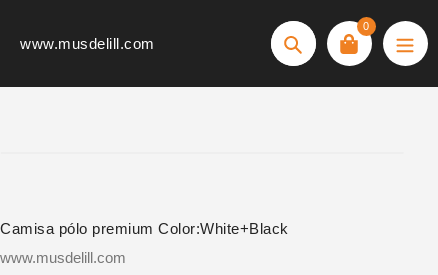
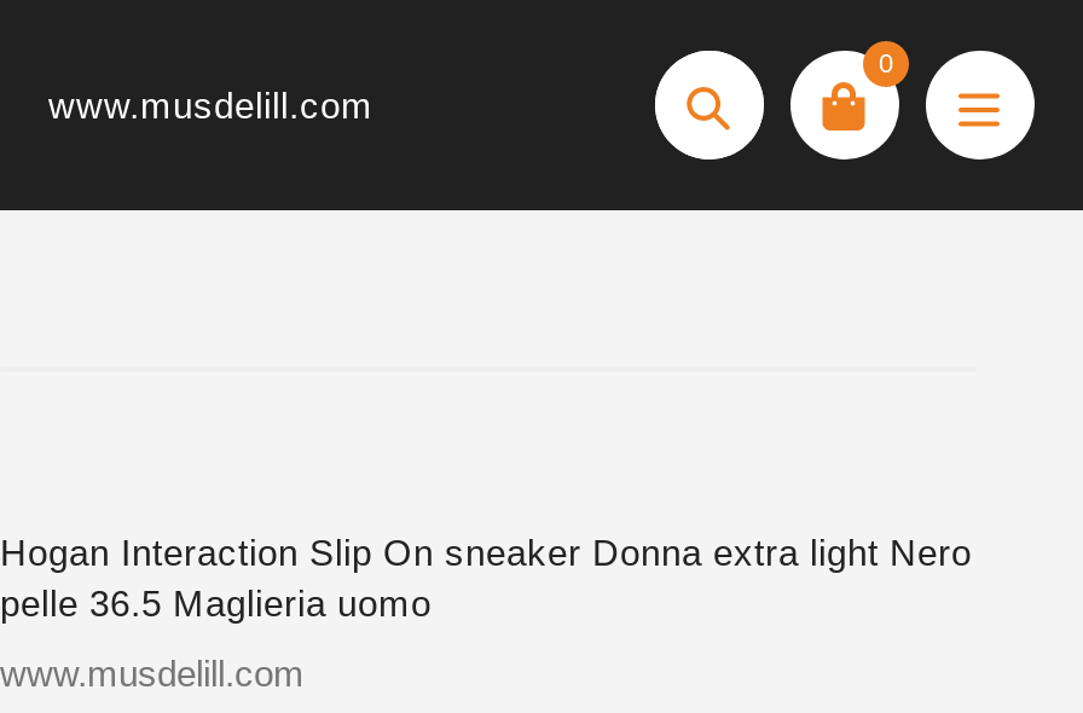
- Camisa pólo premium Color:White+Black
+ Hogan Interaction Slip On sneaker Donna extra light Nero
+ pelle 36.5 Maglieria uomo
